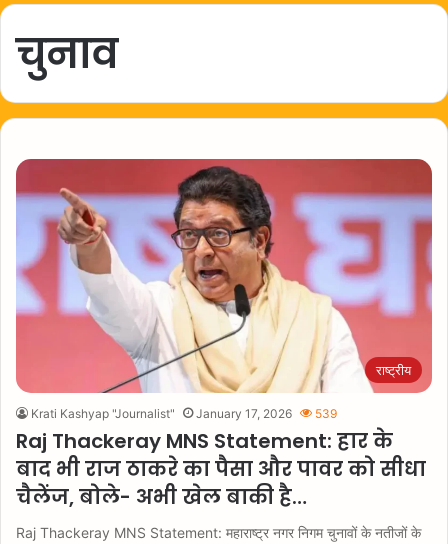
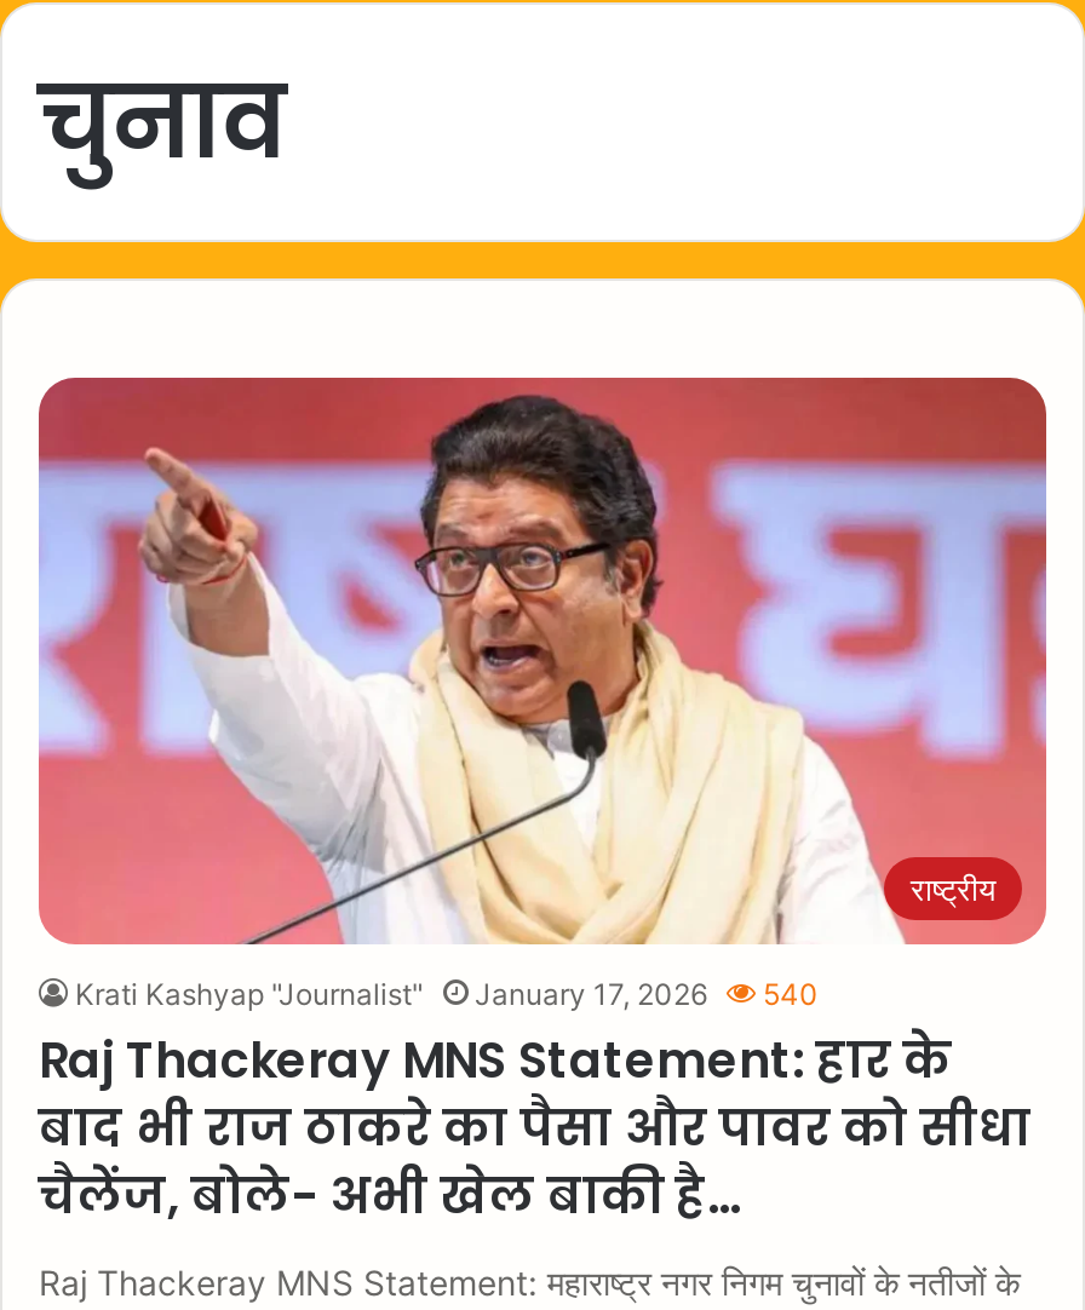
- Krati Kashyap "Journalist" January 17, 2026 539
+ Krati Kashyap "Journalist" January 17, 2026 540
